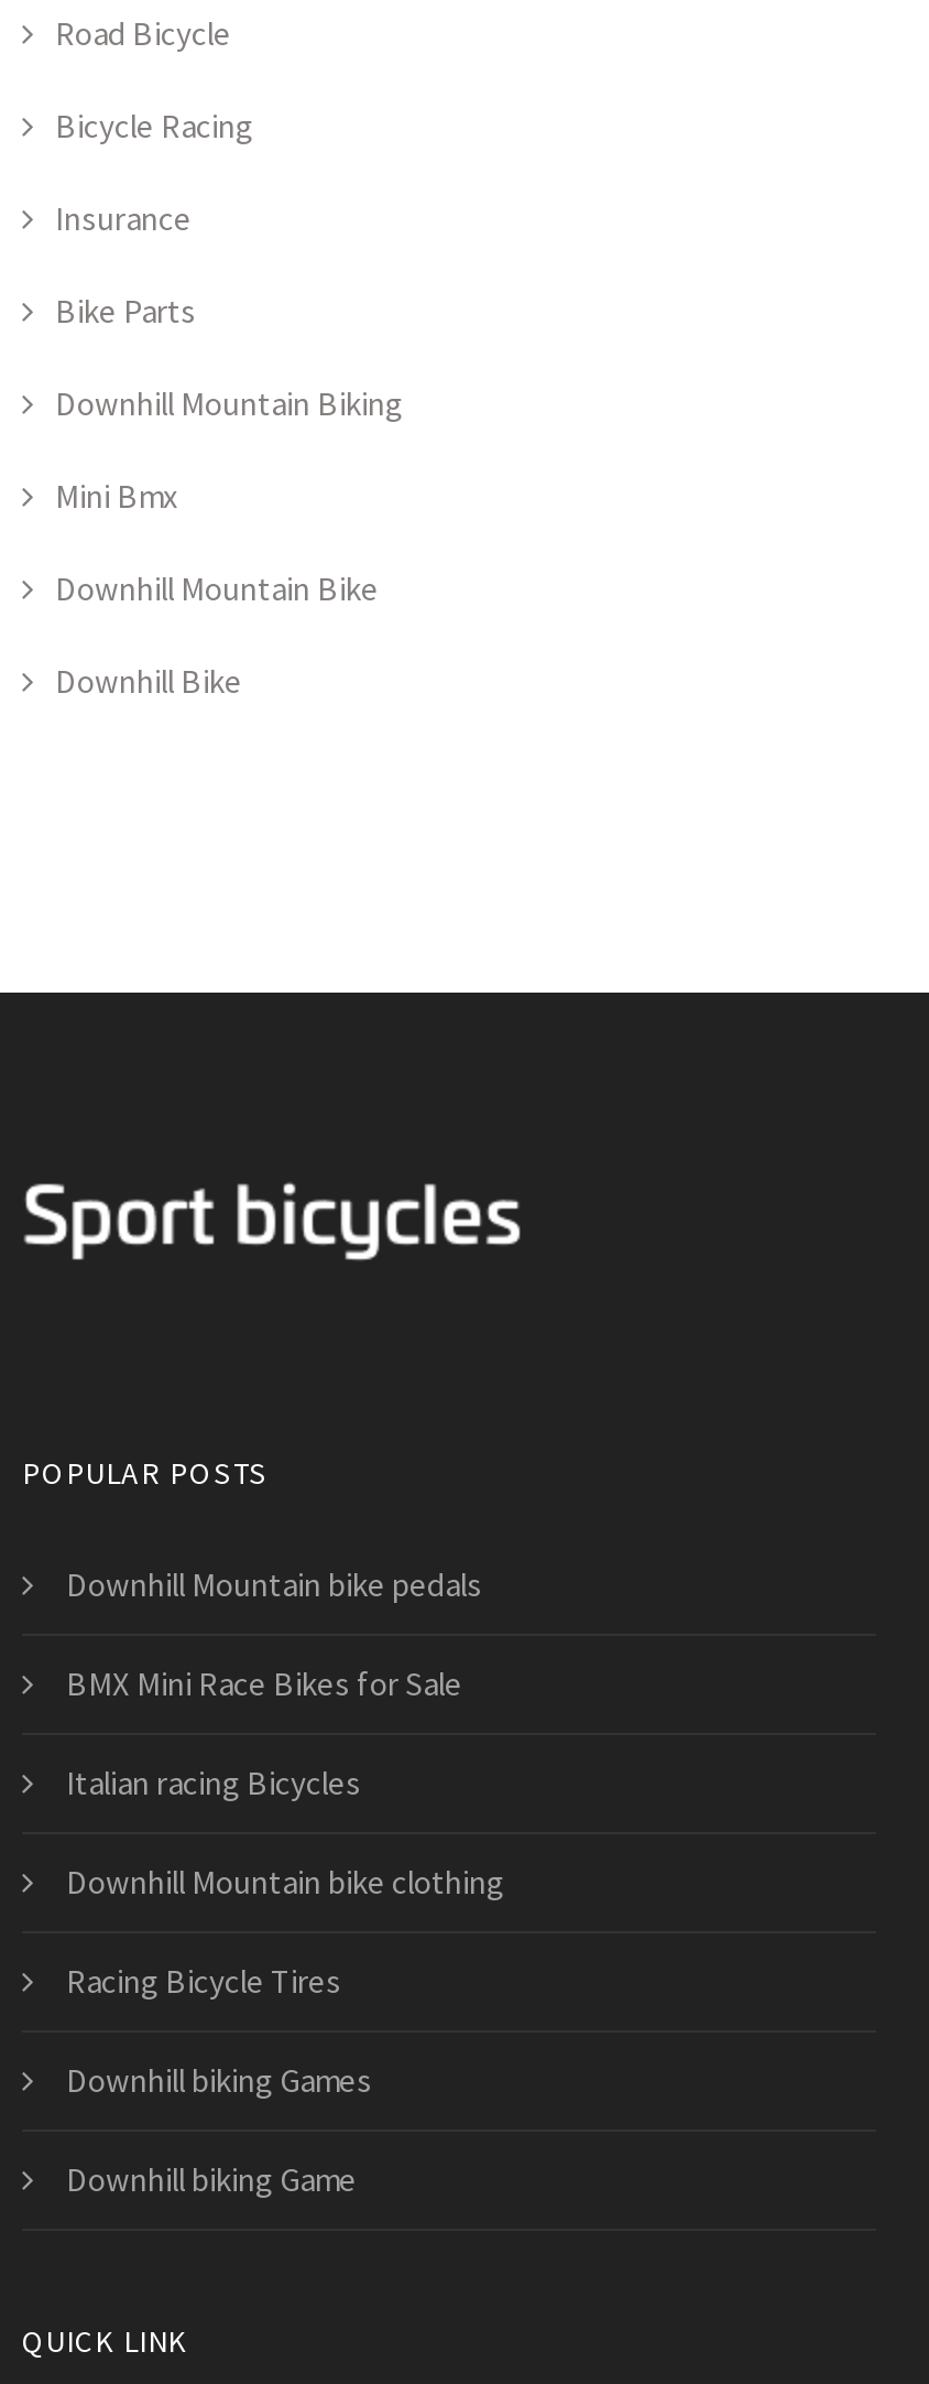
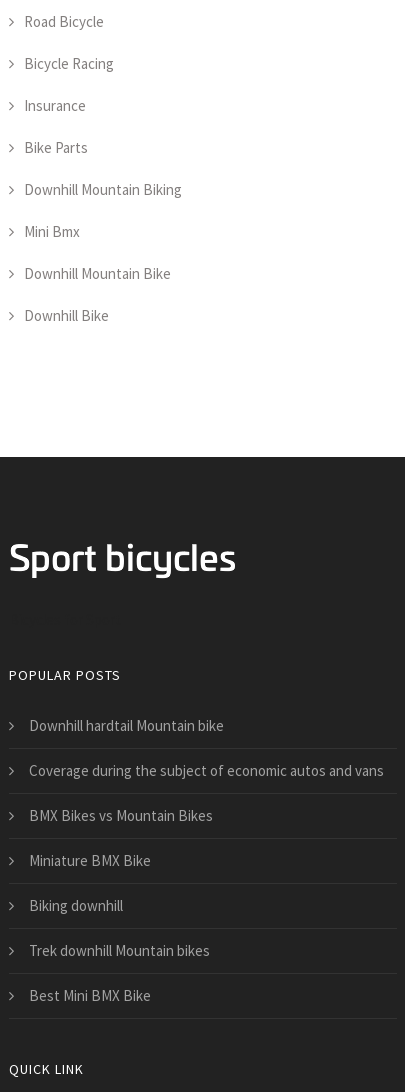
- Downhill Mountain bike pedals
+ Downhill hardtail Mountain bike

- BMX Mini Race Bikes for Sale
+ Coverage during the subject of economic autos and vans

- Italian racing Bicycles
+ BMX Bikes vs Mountain Bikes

- Downhill Mountain bike clothing
+ Miniature BMX Bike

- Racing Bicycle Tires
+ Biking downhill

- Downhill biking Games
+ Trek downhill Mountain bikes

- Downhill biking Game
+ Best Mini BMX Bike
